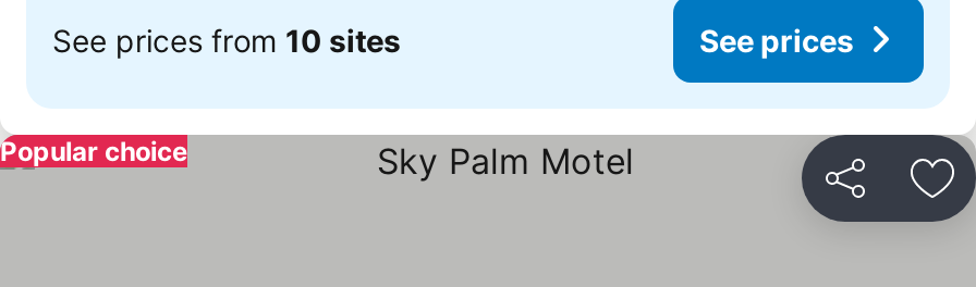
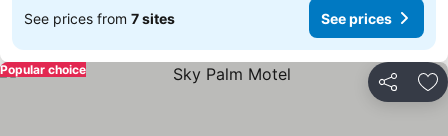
- See prices from 10 sites
+ See prices from 7 sites
